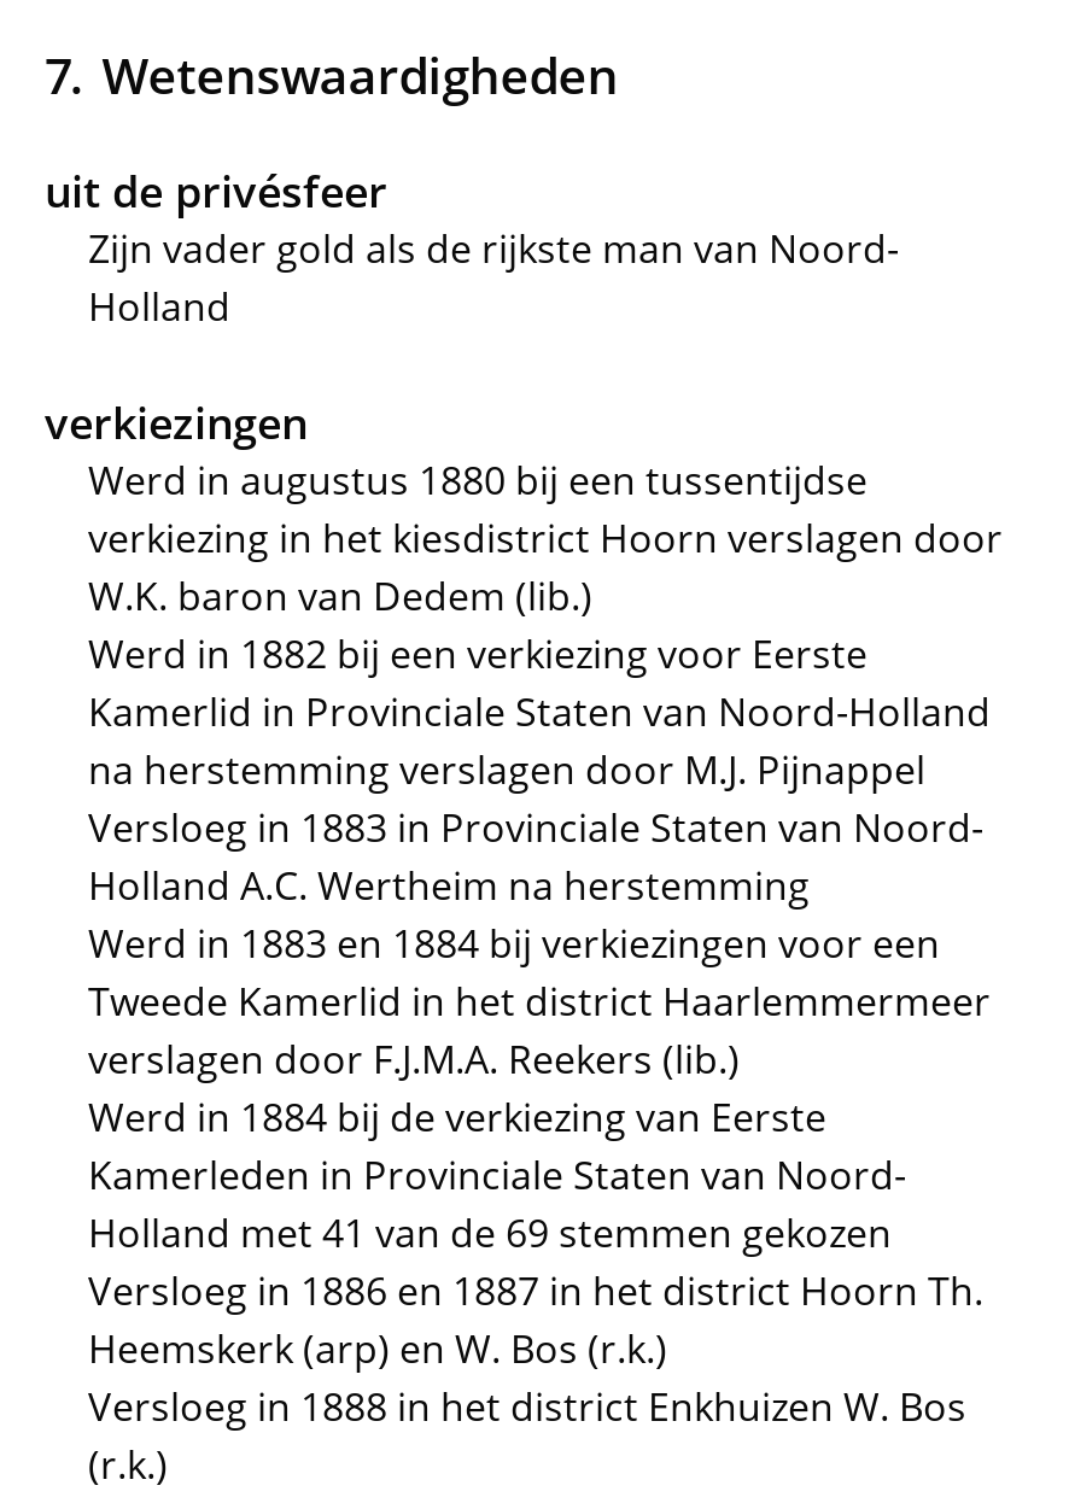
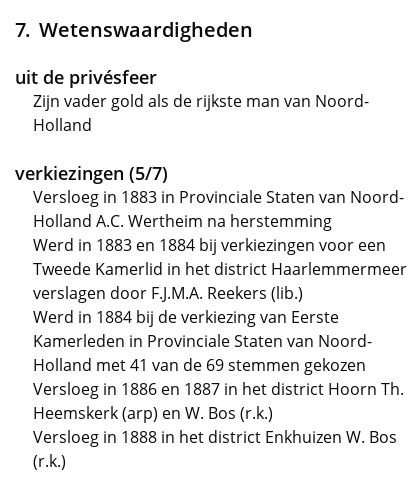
- verkiezingen
- Werd in augustus 1880 bij een tussentijdse
- verkiezing in het kiesdistrict Hoorn verslagen door
- W.K. baron van Dedem (lib.)
- Werd in 1882 bij een verkiezing voor Eerste
- Kamerlid in Provinciale Staten van Noord-Holland
- na herstemming verslagen door M.J. Pijnappel
+ verkiezingen (5/7)
